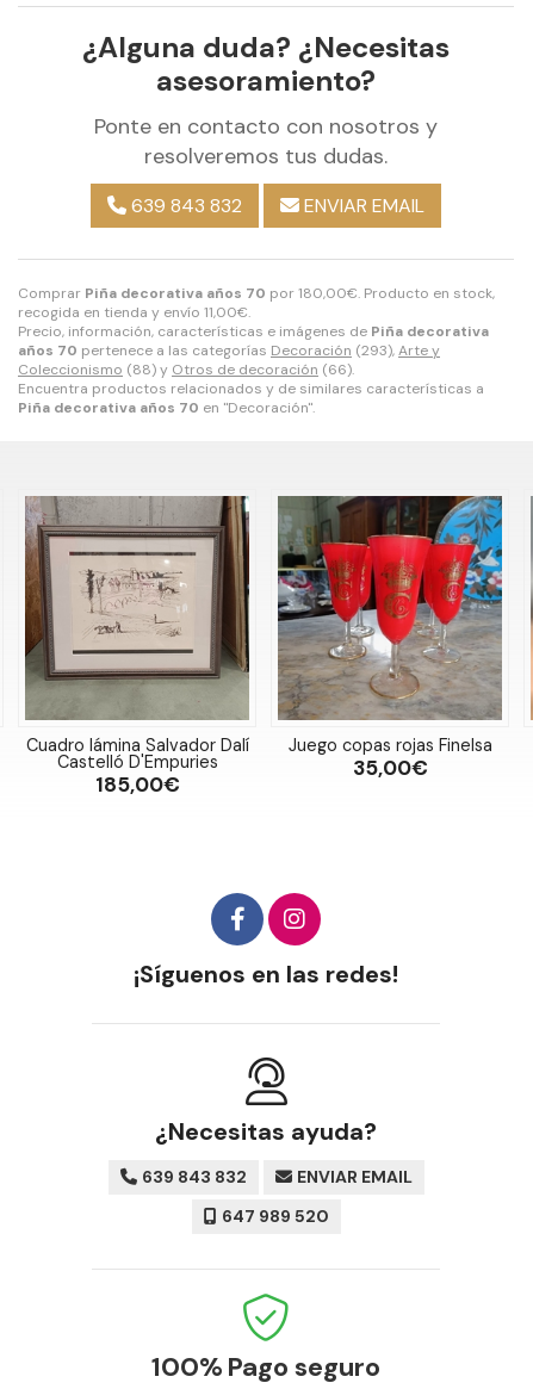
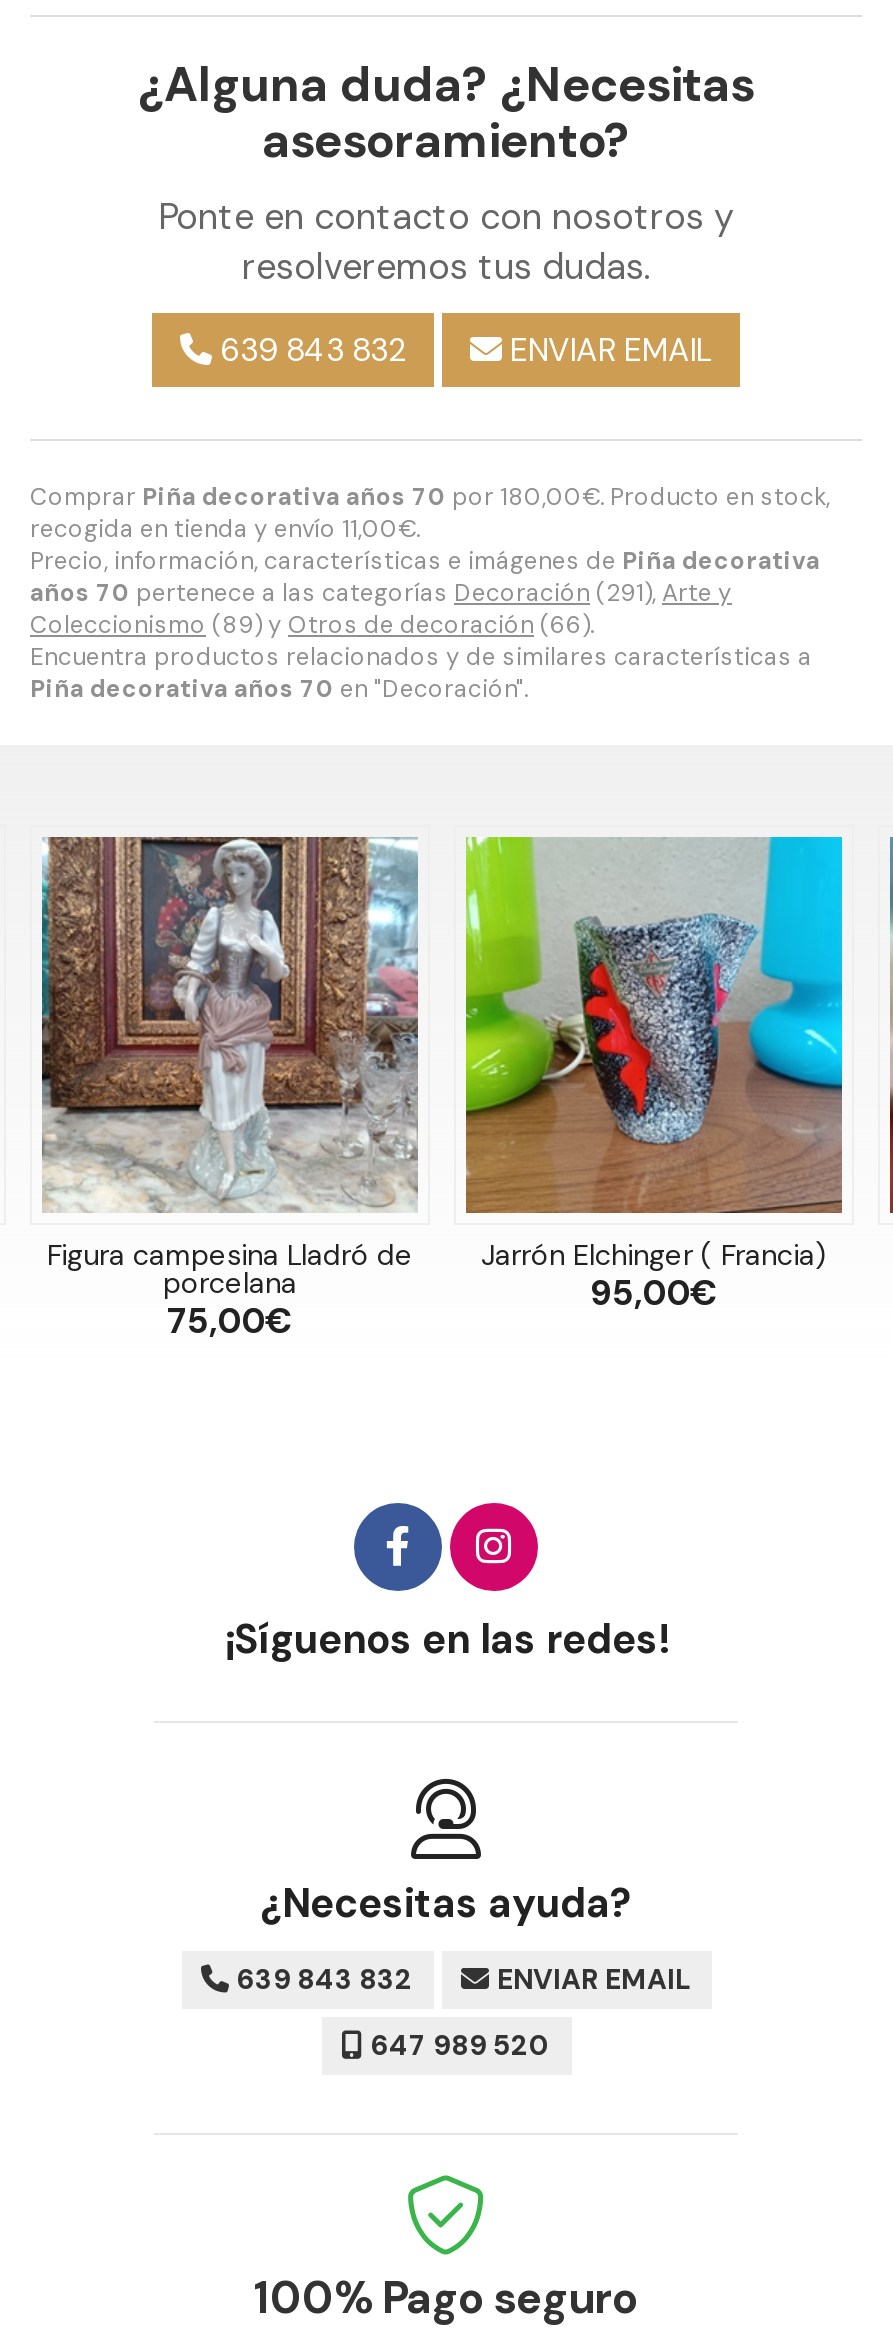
- años 70 pertenece a las categorías Decoración (293), Arte y
+ años 70 pertenece a las categorías Decoración (291), Arte y

- Coleccionismo (88) y Otros de decoración (66).
+ Coleccionismo (89) y Otros de decoración (66).

- [image]
- Cuadro lámina Salvador Dalí
- Castelló D'Empuries
- 185,00€
+ [image]
+ Figura campesina Lladró de
+ porcelana
+ 75,00€

- [image]
- Juego copas rojas Finelsa
- 35,00€
+ [image]
+ Jarrón Elchinger ( Francia)
+ 95,00€
